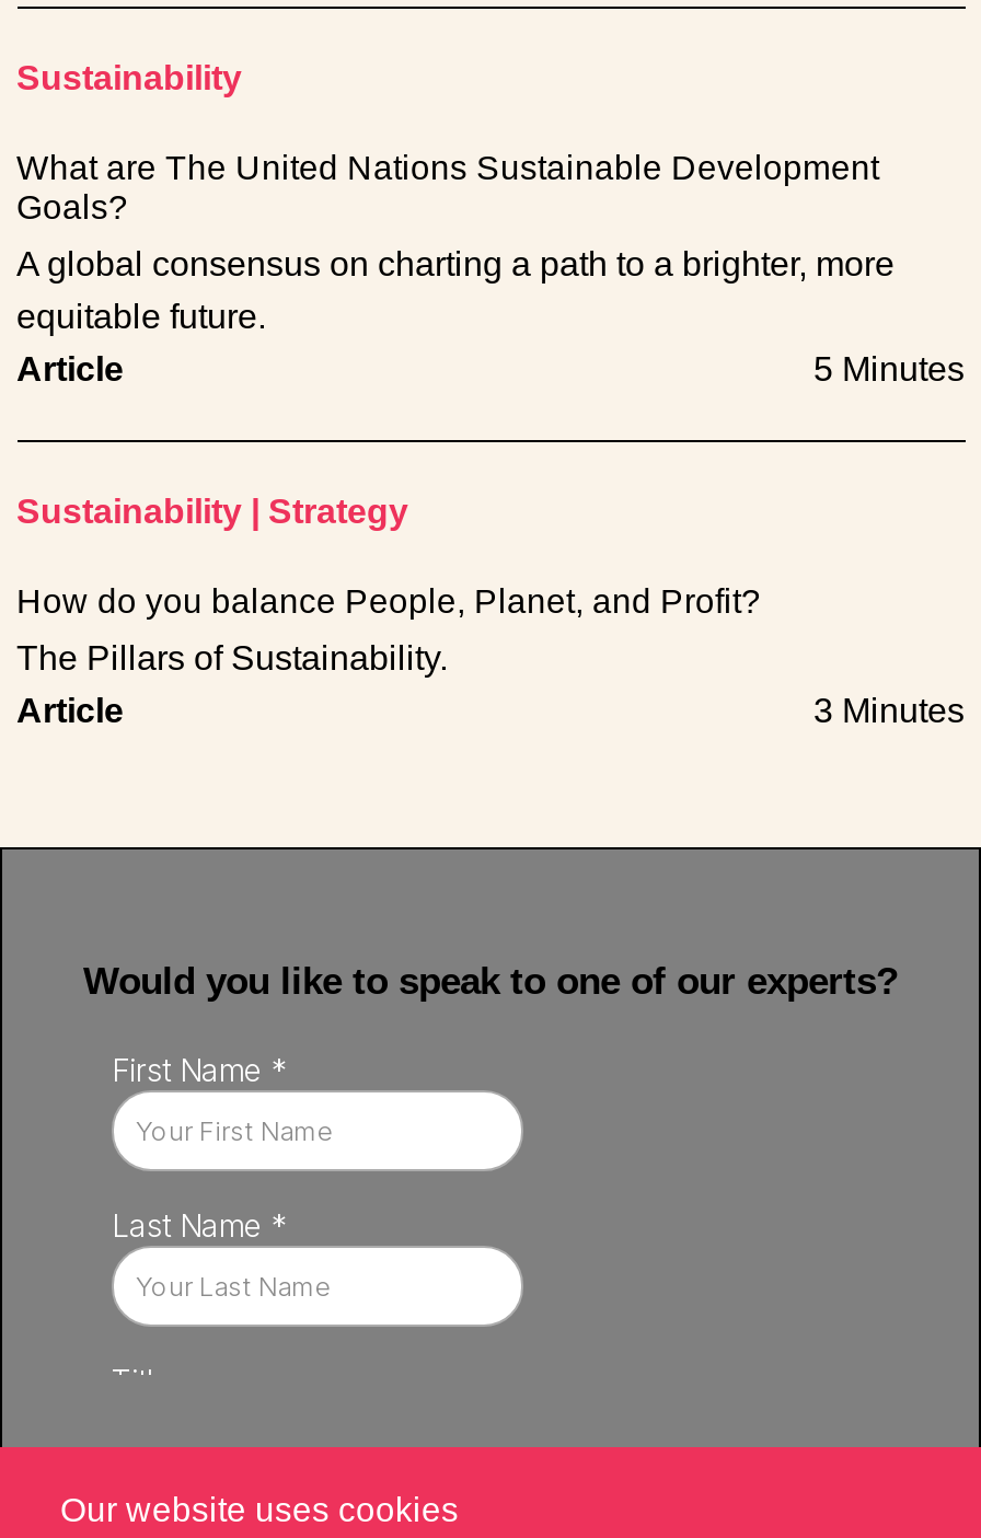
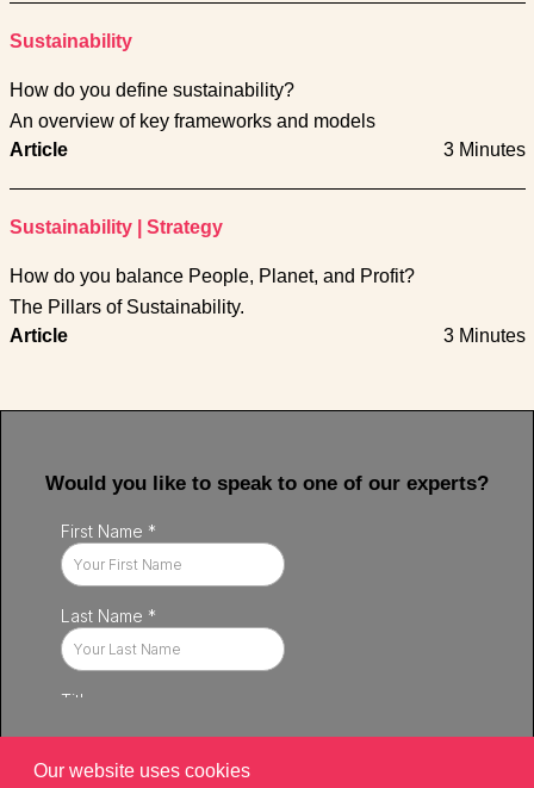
- What are The United Nations Sustainable Development
- Goals?
+ How do you define sustainability?

- A global consensus on charting a path to a brighter, more
- equitable future.
+ An overview of key frameworks and models

- 5 Minutes
+ 3 Minutes
